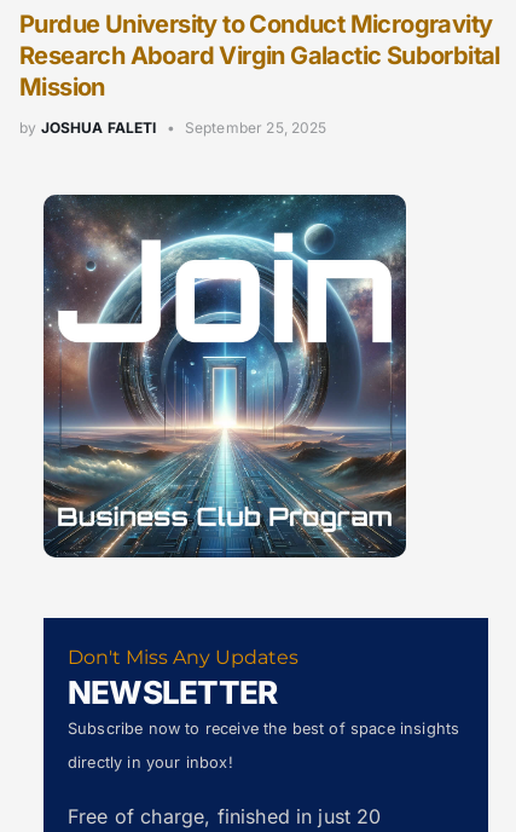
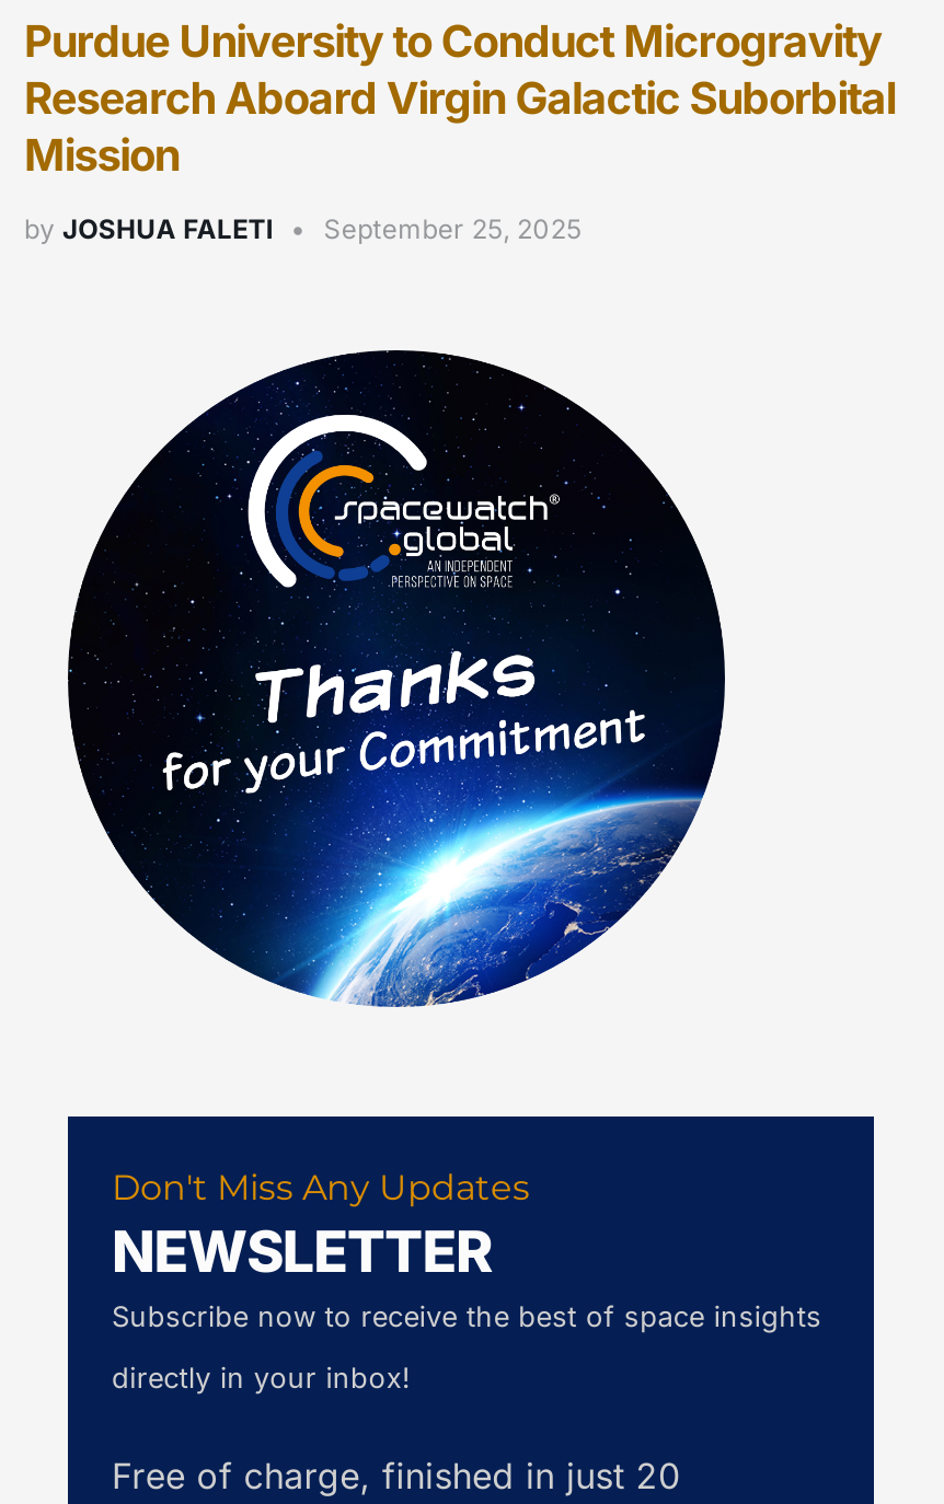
- [image]
+ [image]
